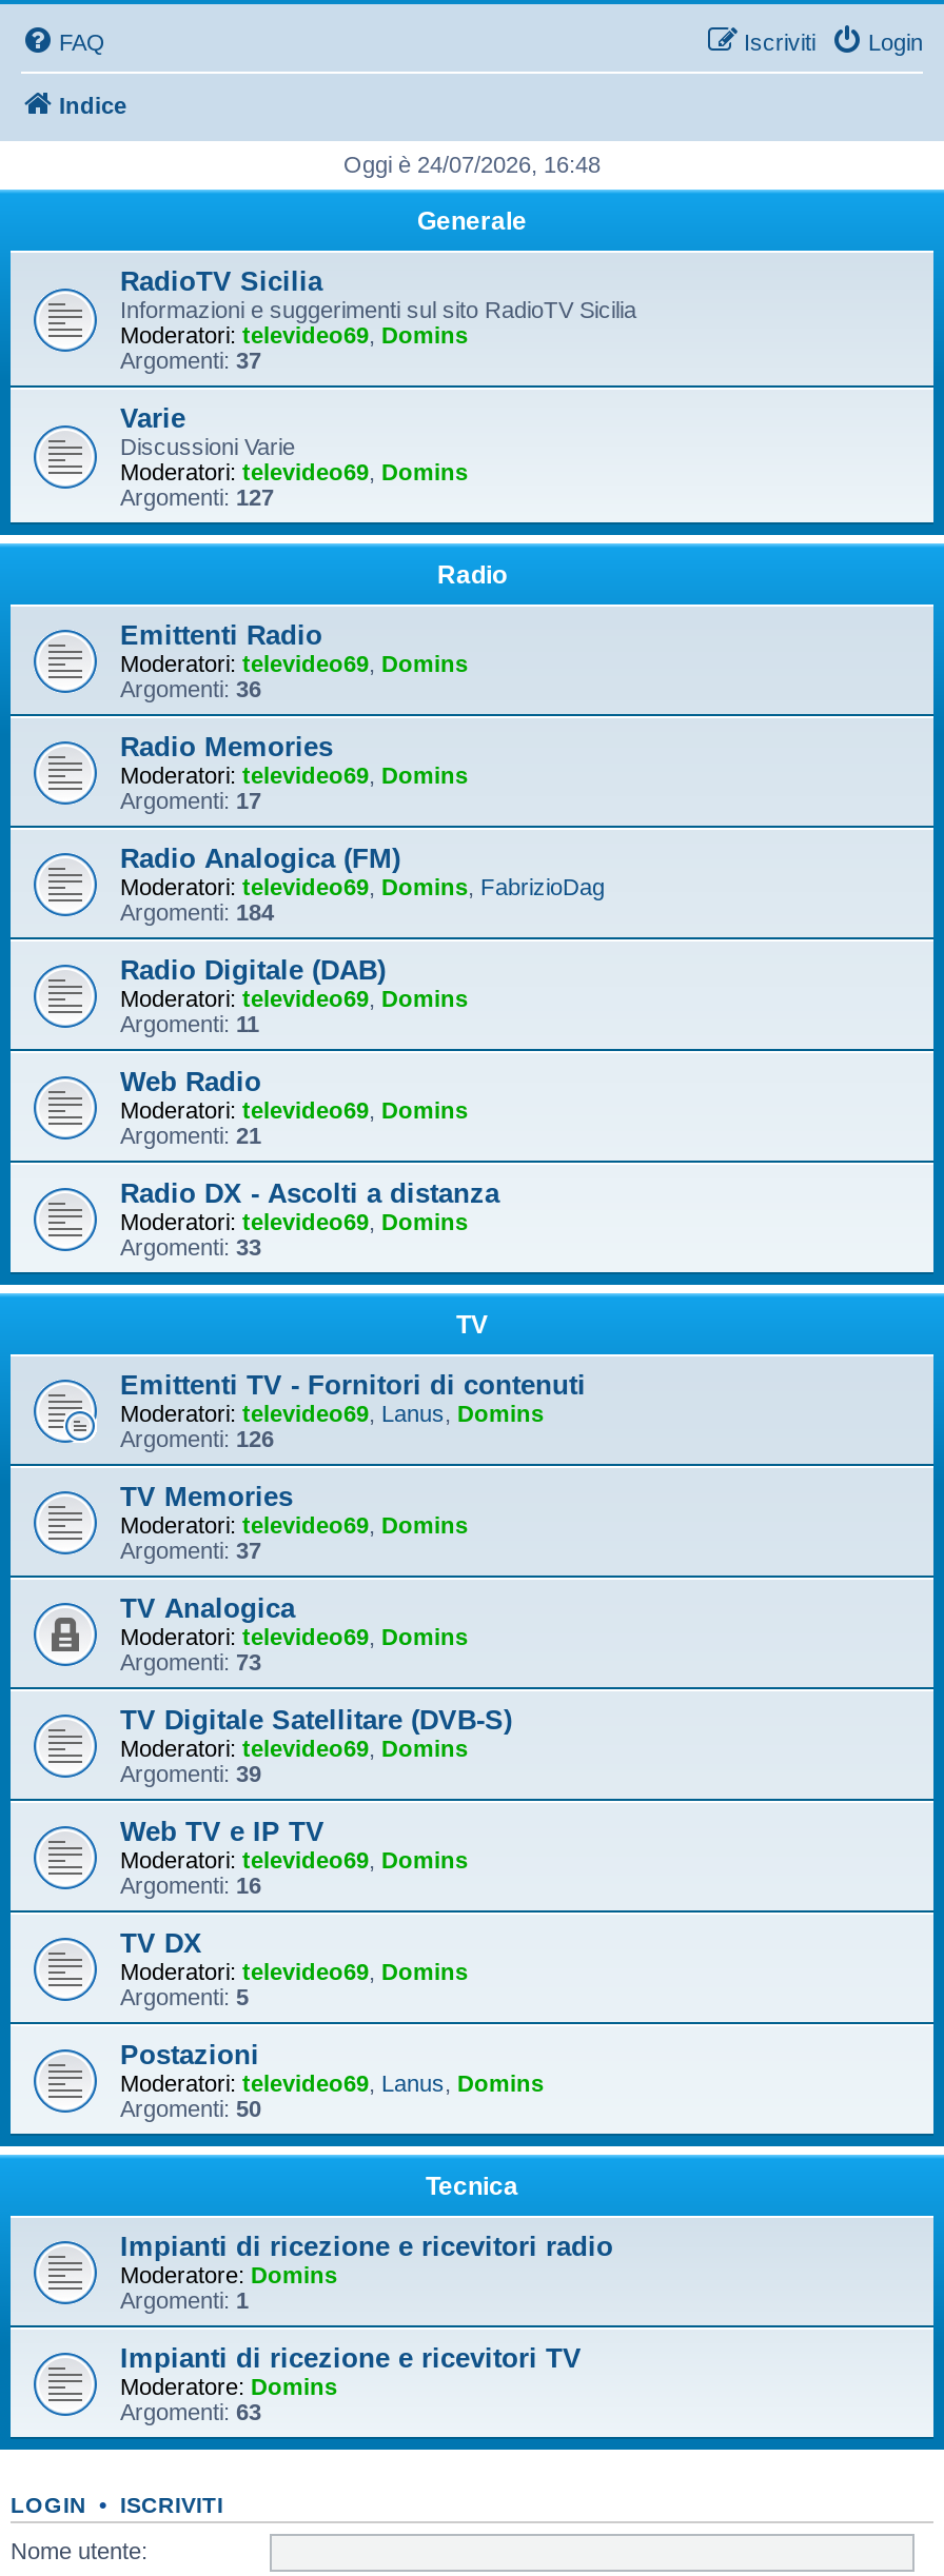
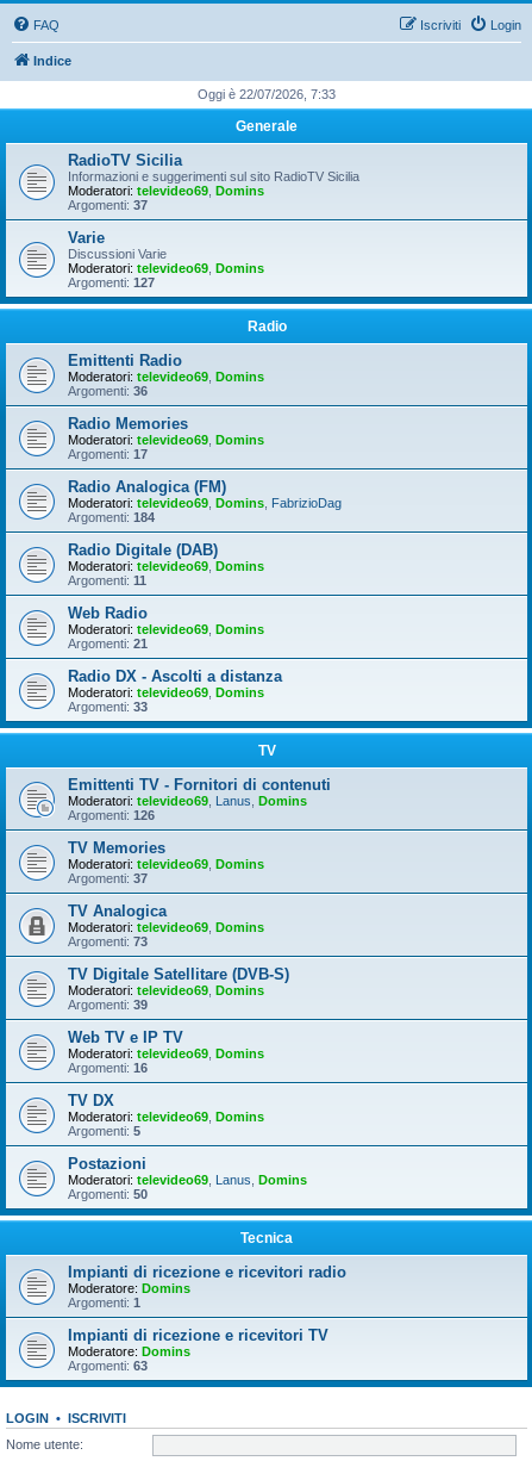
- Oggi è 24/07/2026, 16:48
+ Oggi è 22/07/2026, 7:33
